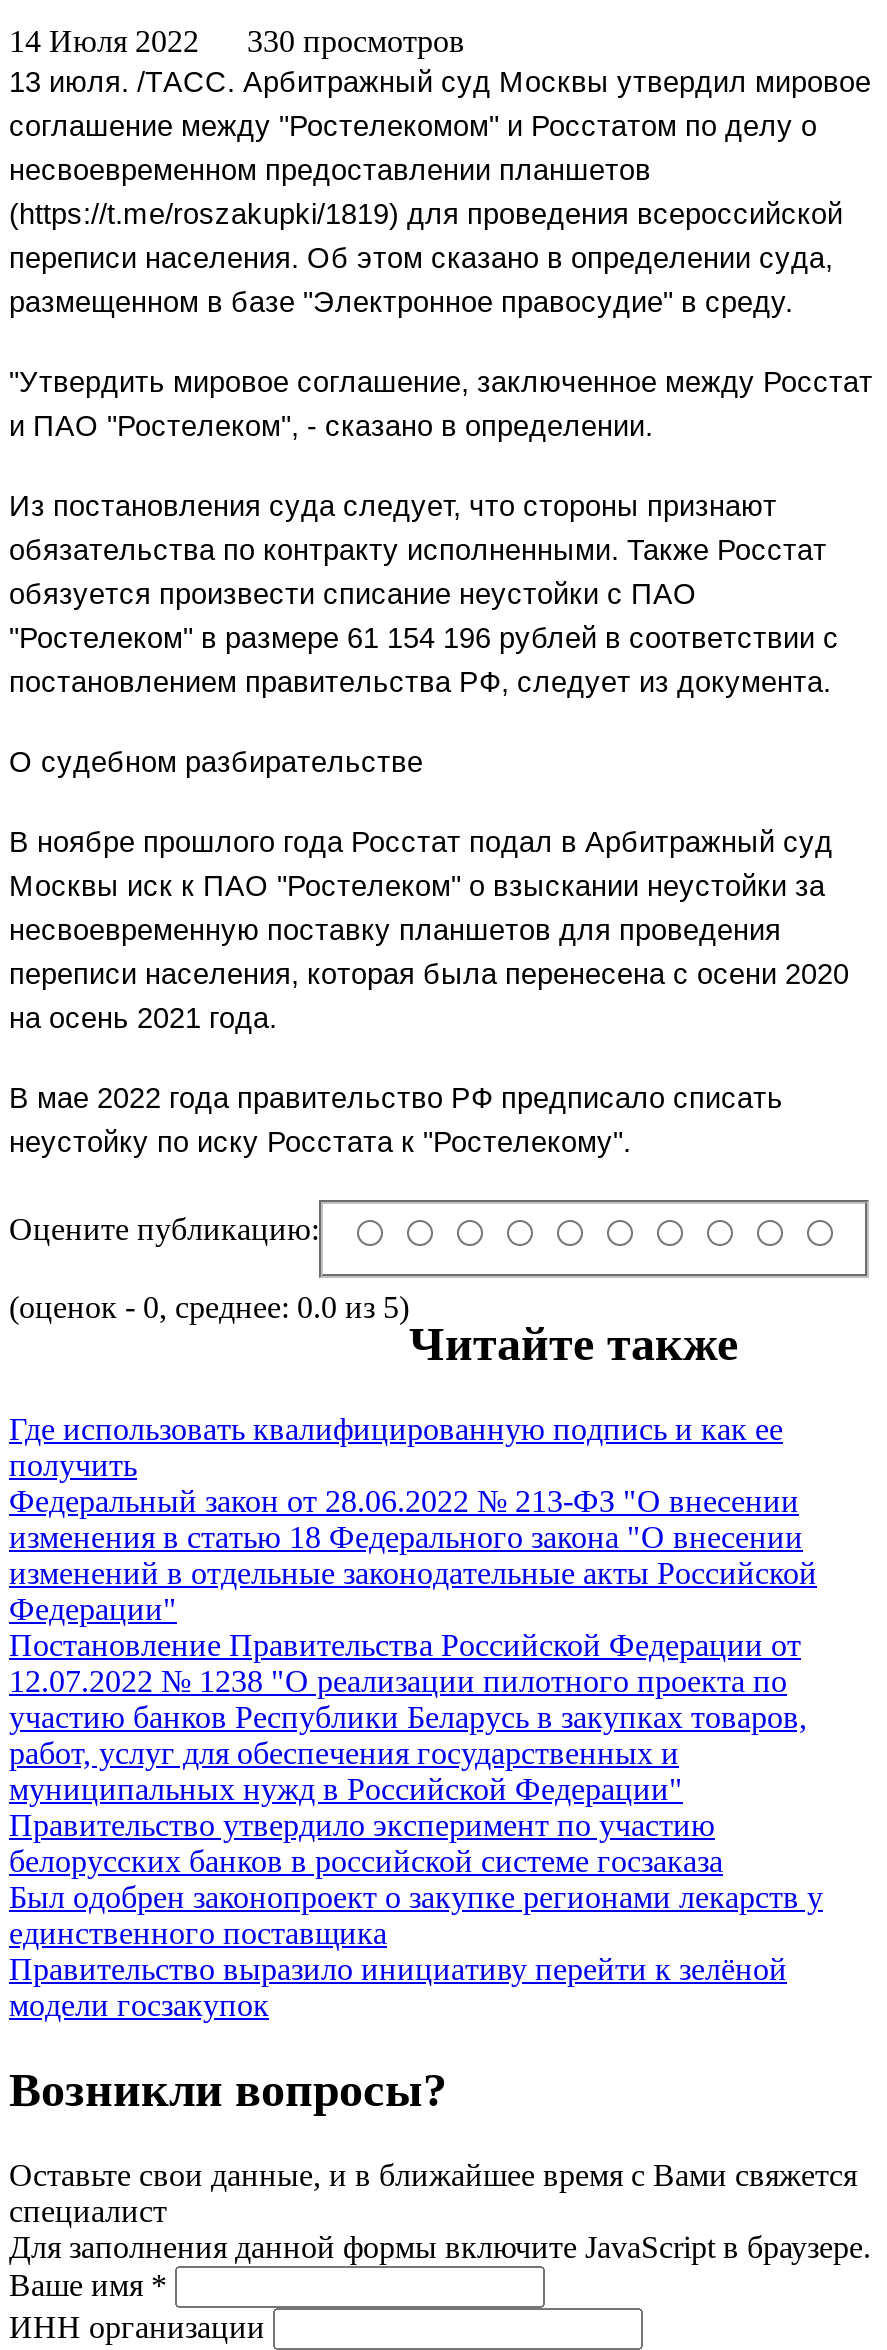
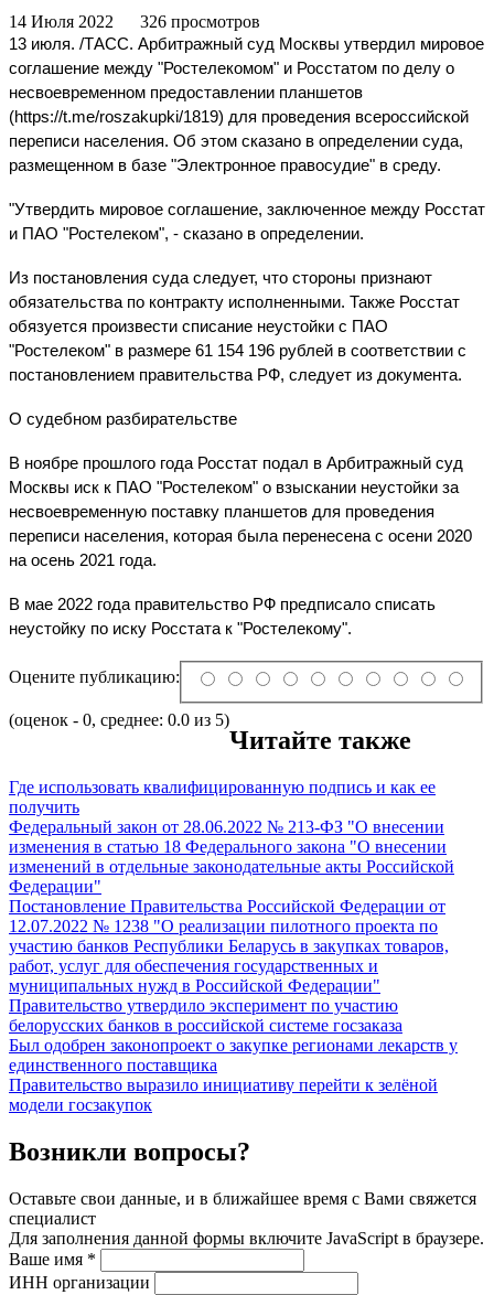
- 14 Июля 2022 330 просмотров
+ 14 Июля 2022 326 просмотров
